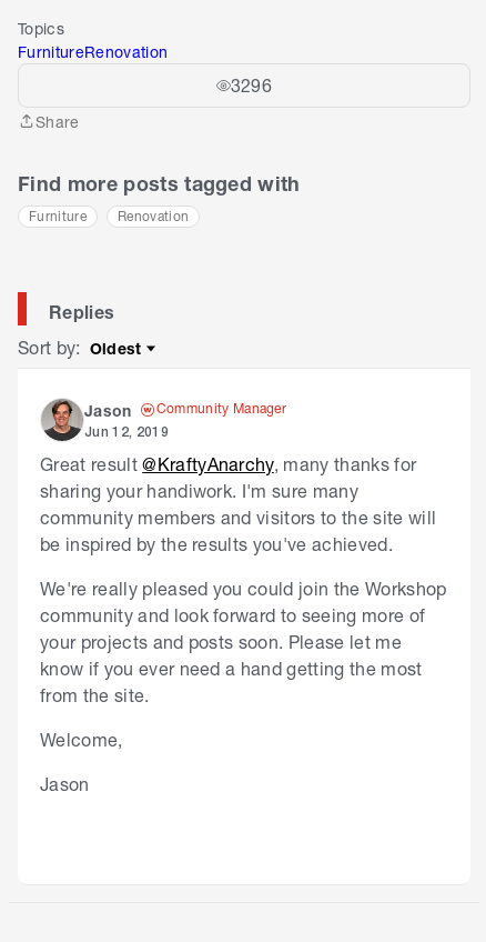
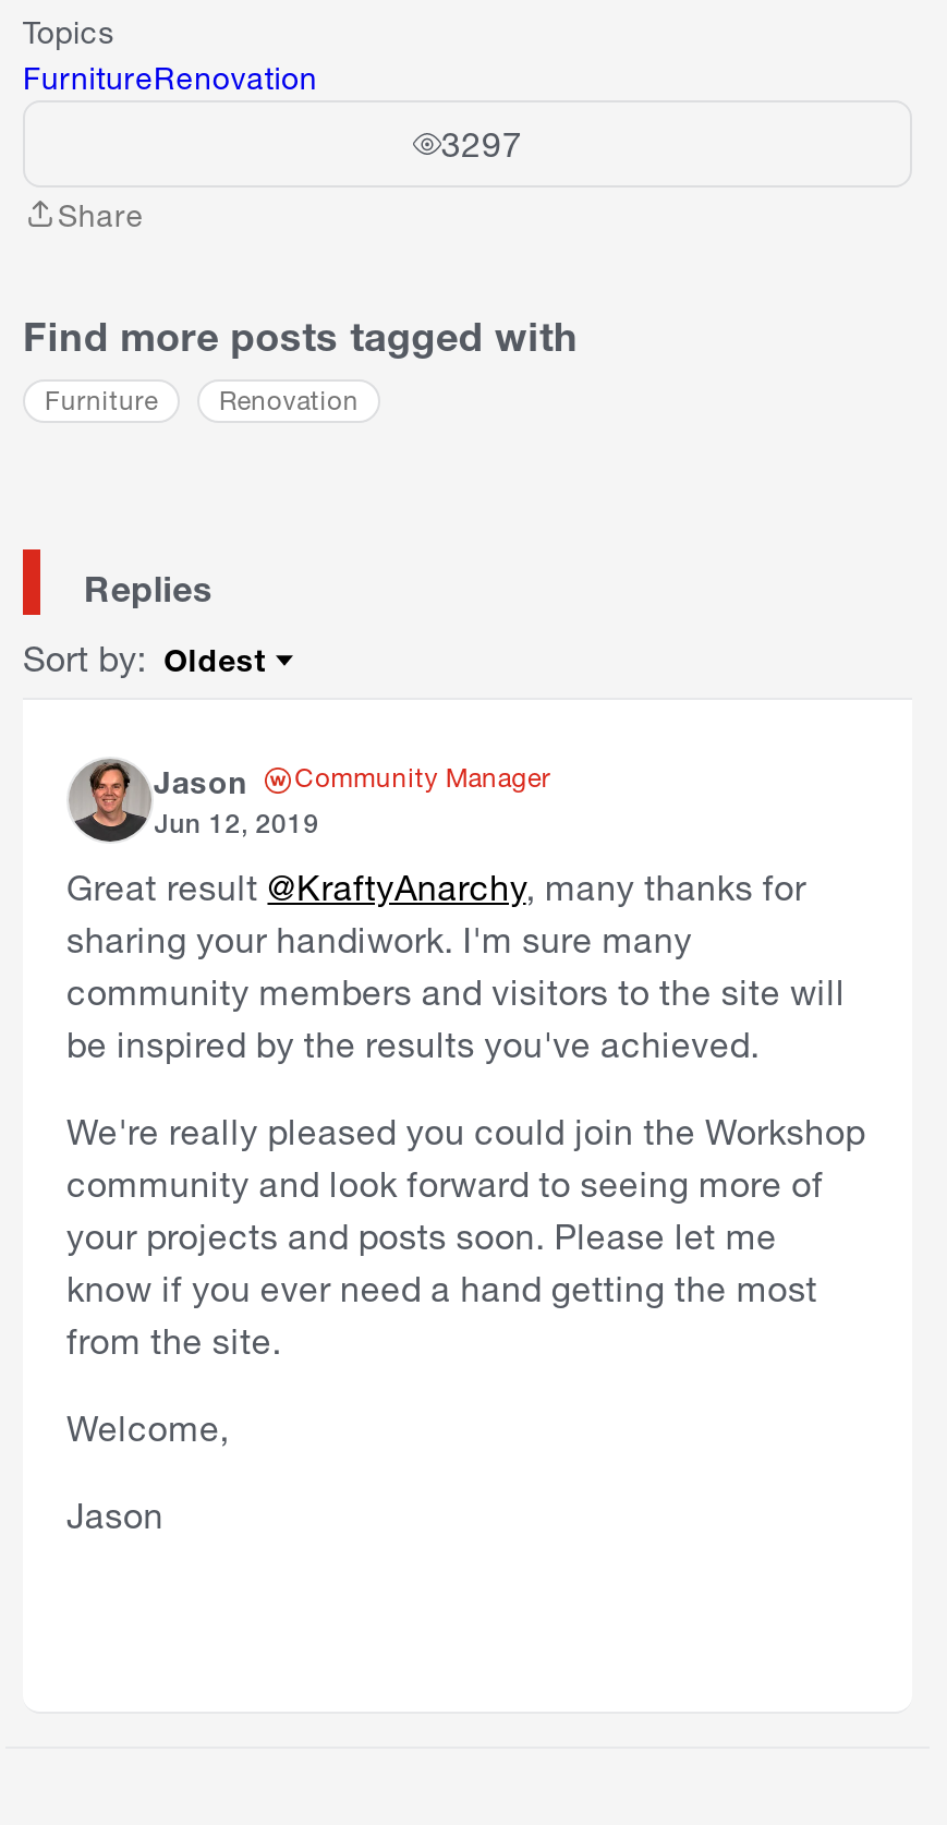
- 3296
+ 3297
